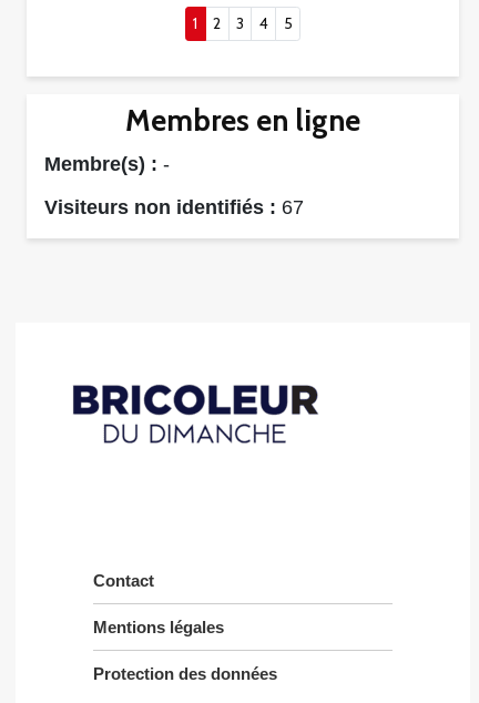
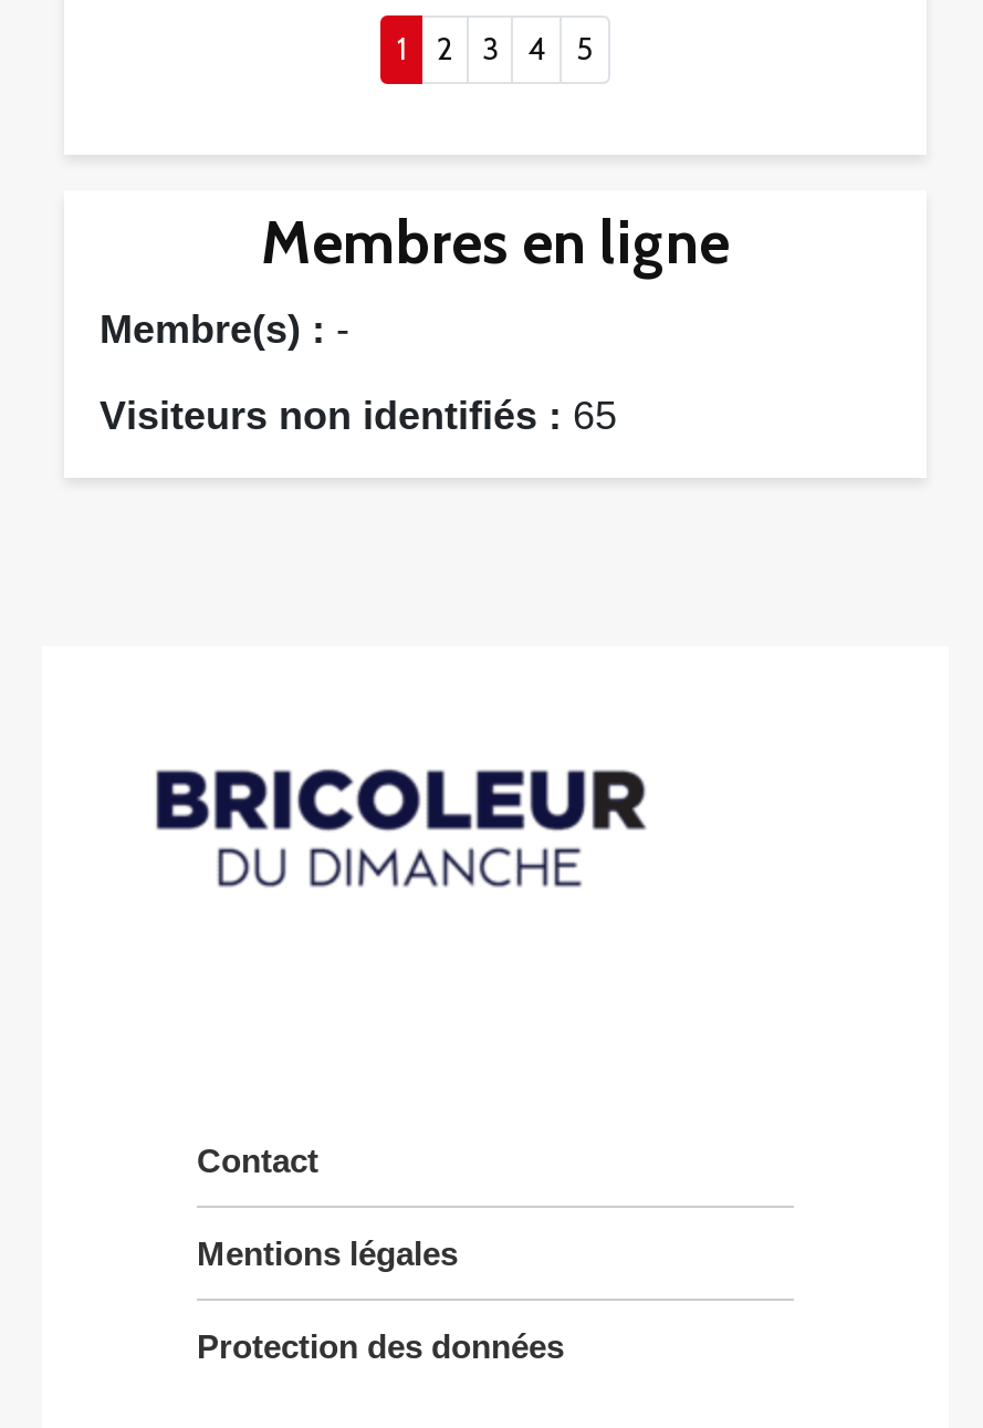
- Visiteurs non identifiés : 67
+ Visiteurs non identifiés : 65
